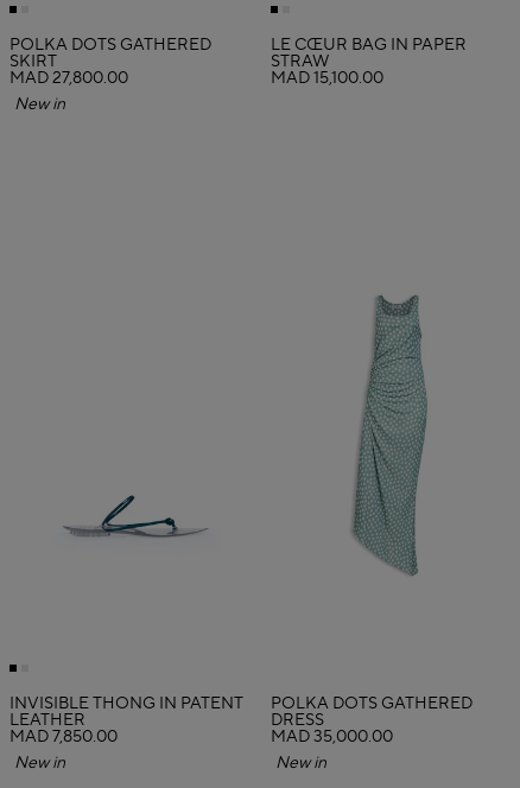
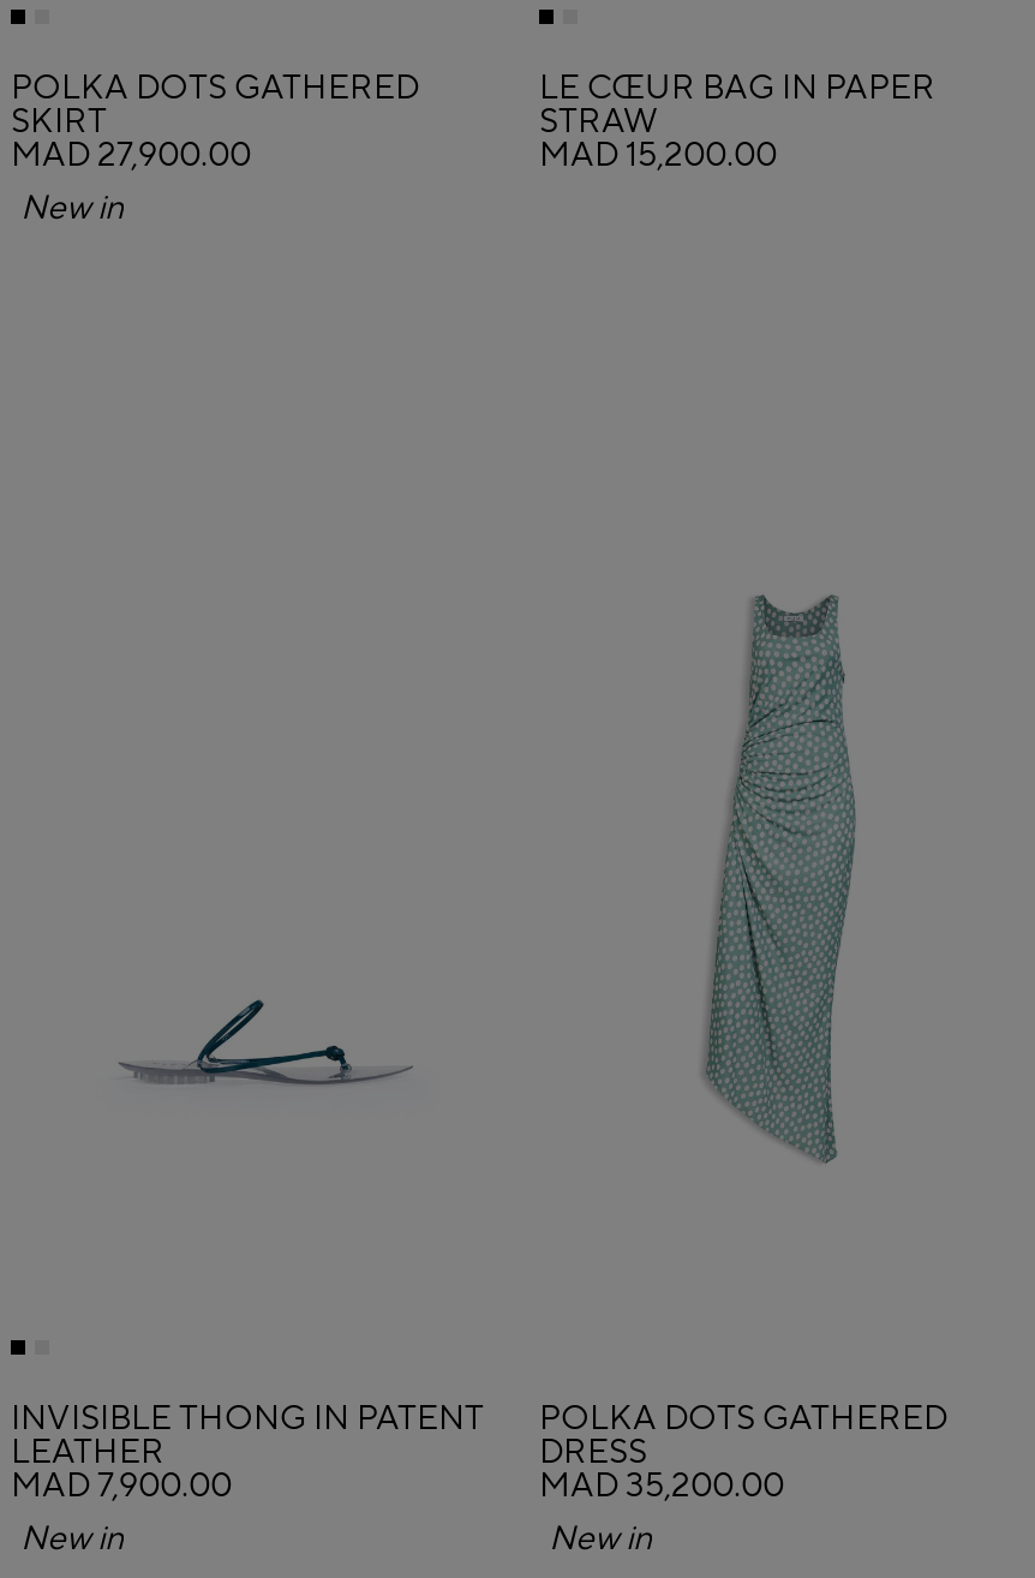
- MAD 27,800.00
+ MAD 27,900.00

- MAD 15,100.00
+ MAD 15,200.00

- MAD 7,850.00
+ MAD 7,900.00

- MAD 35,000.00
+ MAD 35,200.00
